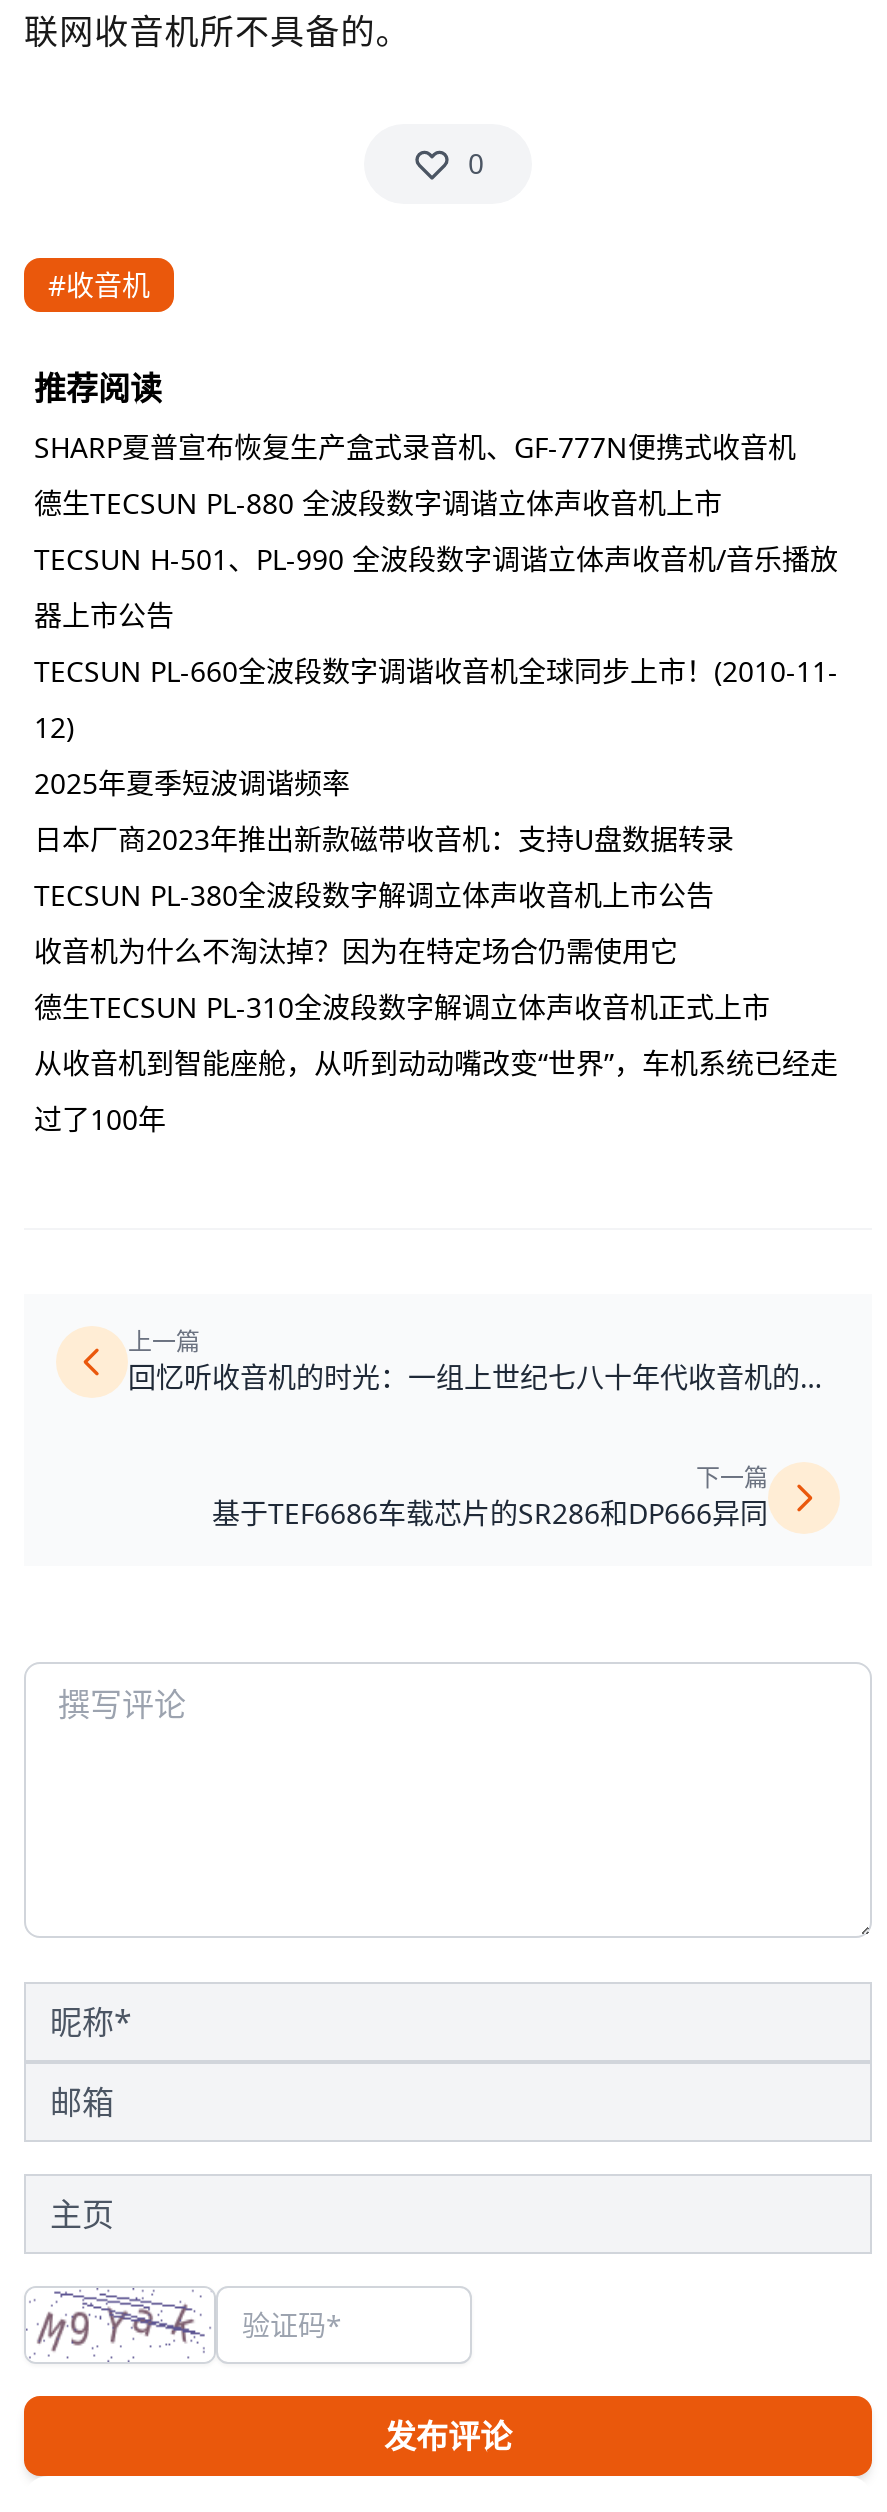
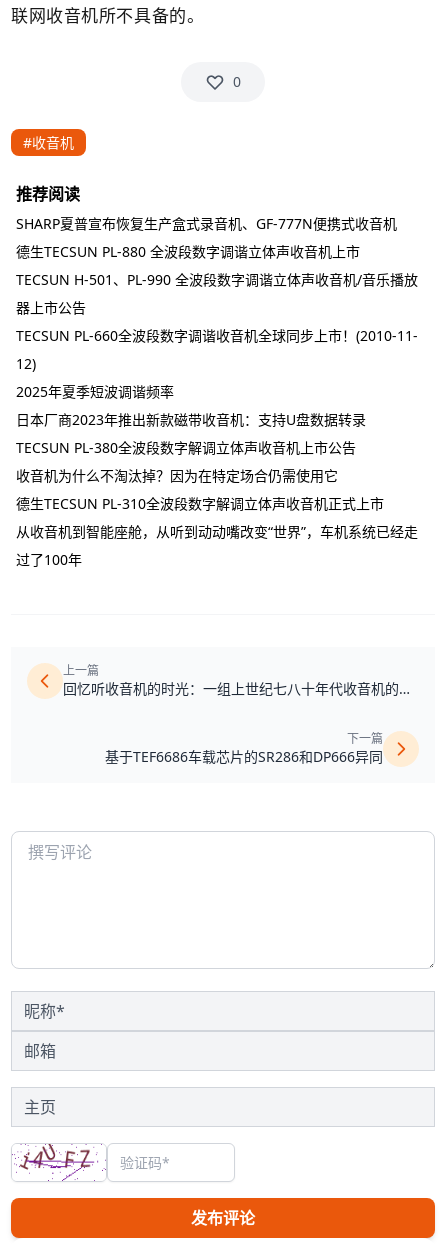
- [image]
+ [image]
